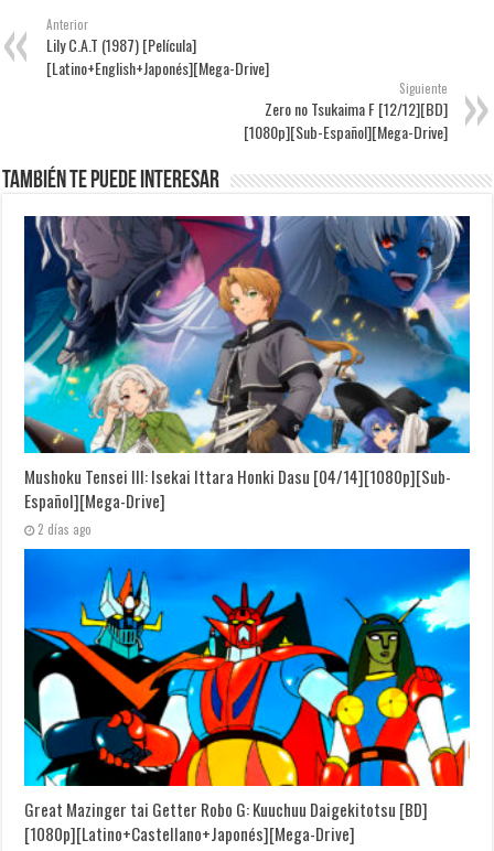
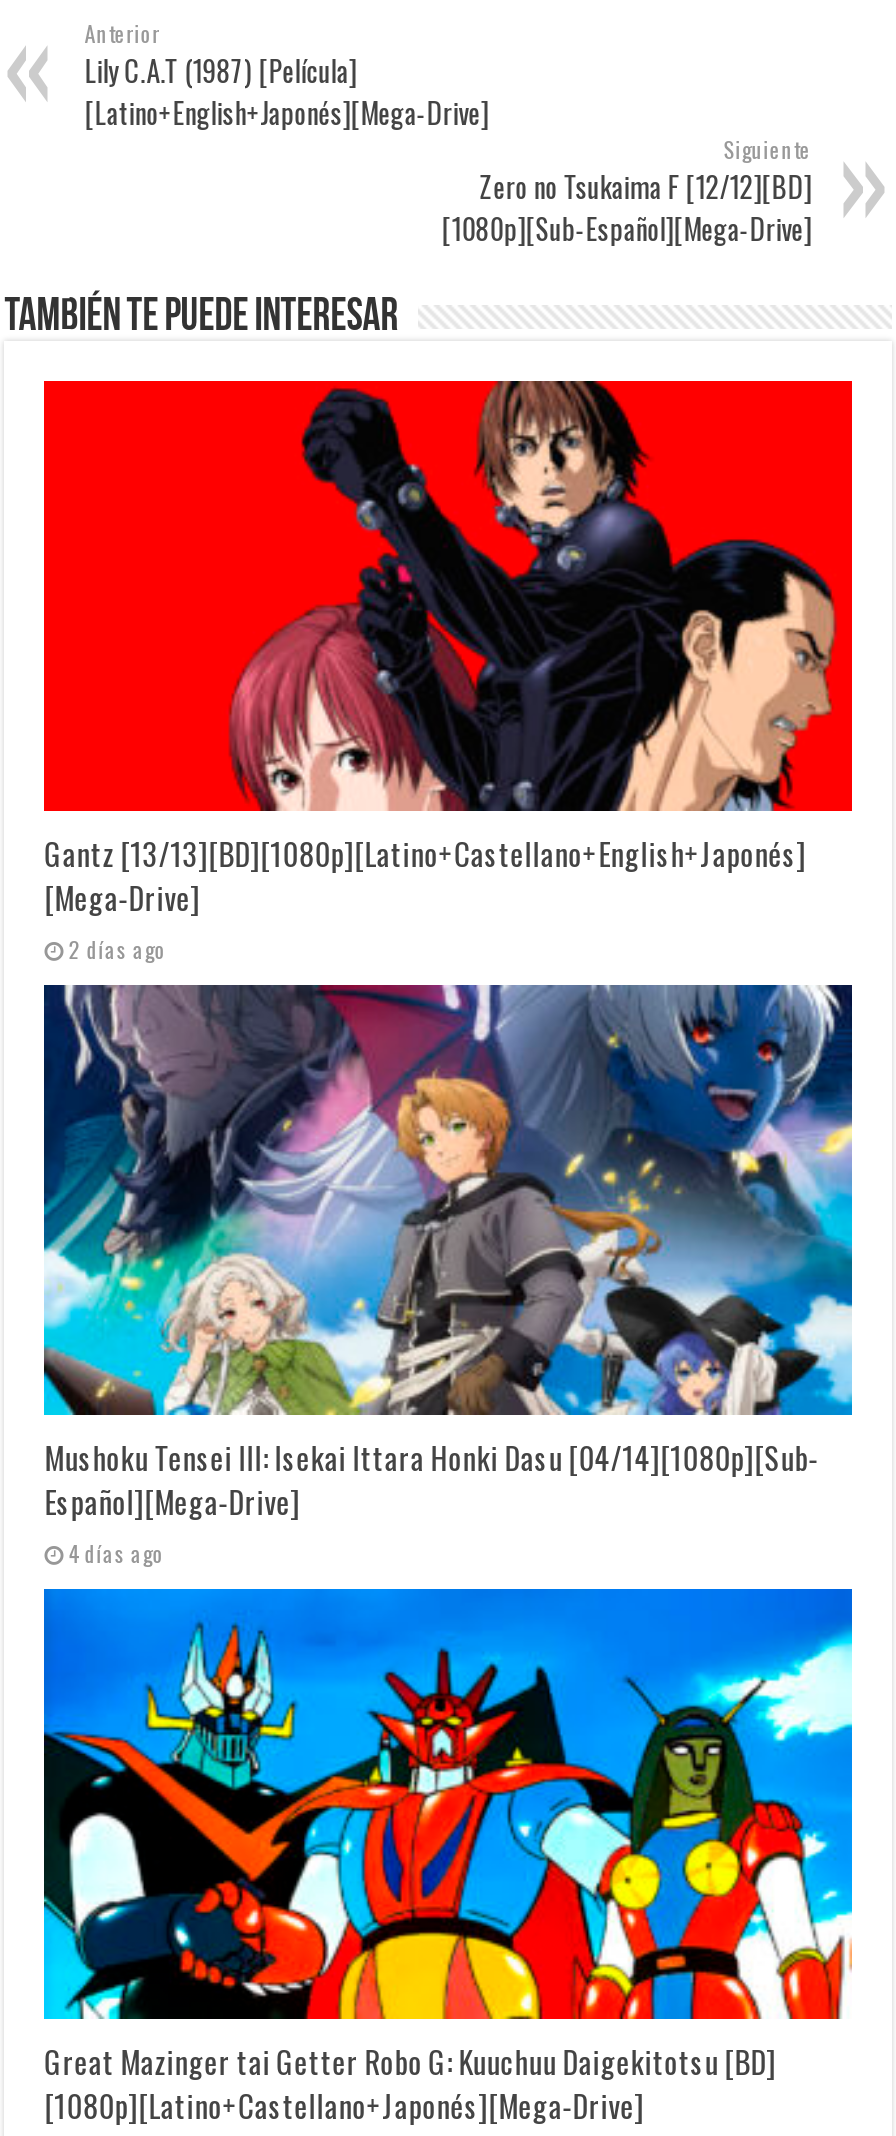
+ [image]
+ Gantz [13/13][BD][1080p][Latino+Castellano+English+Japonés]
+ [Mega-Drive]
+ 2 días ago

- 2 días ago
+ 4 días ago
